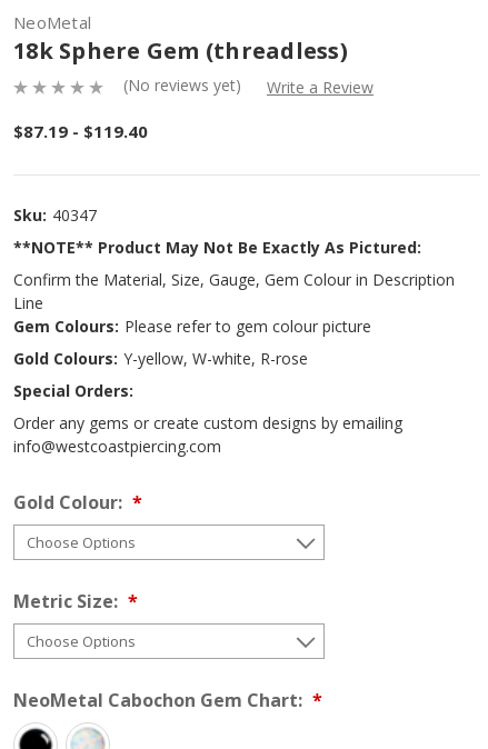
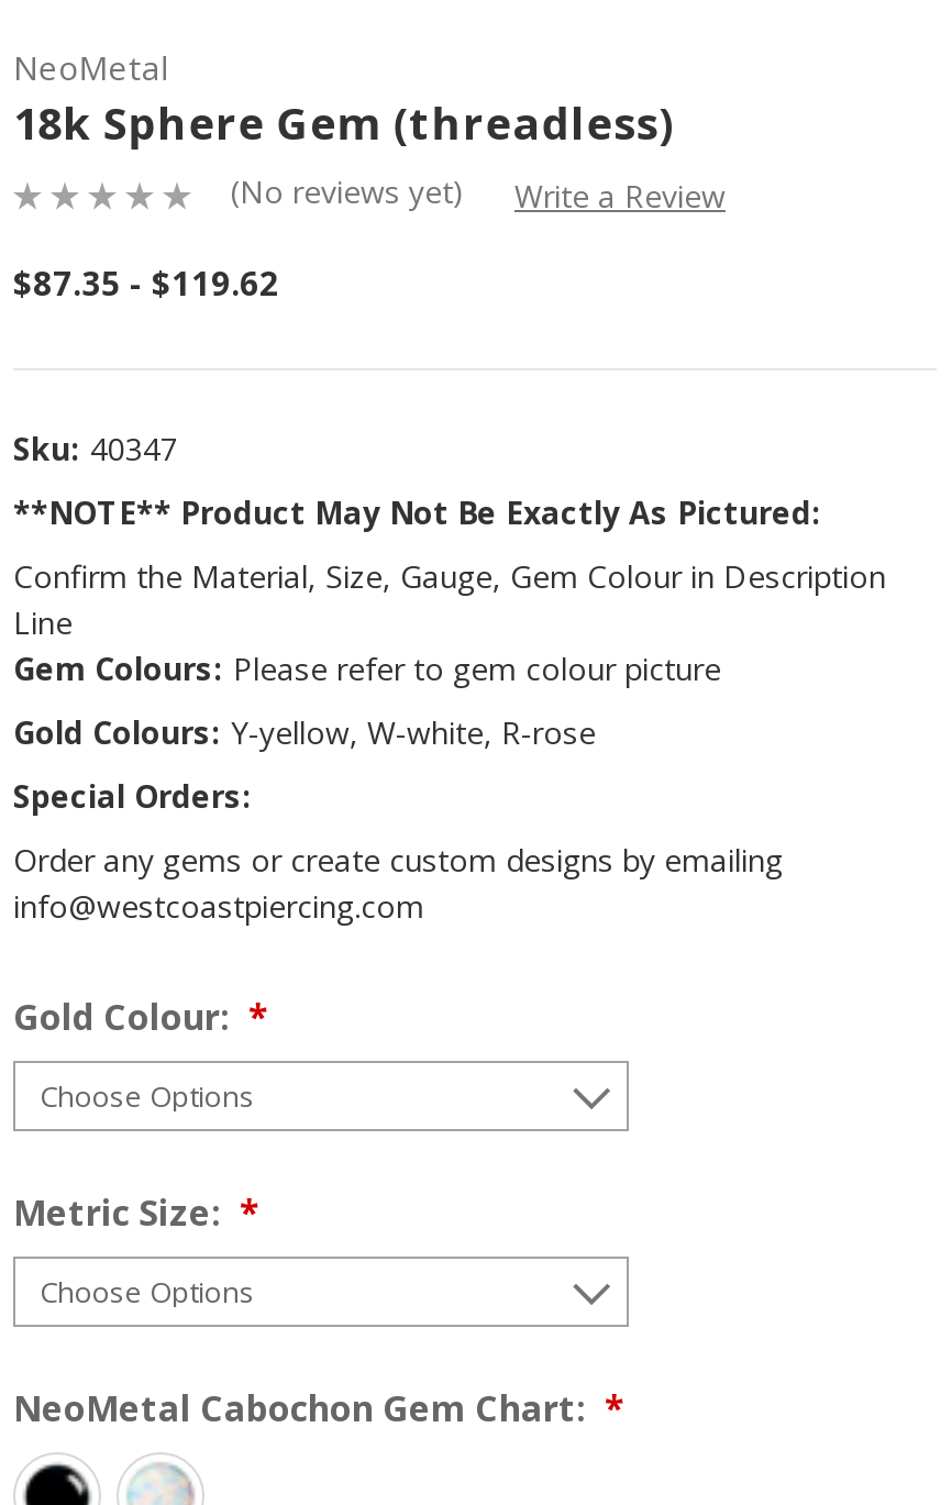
- $87.19 - $119.40
+ $87.35 - $119.62
